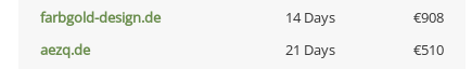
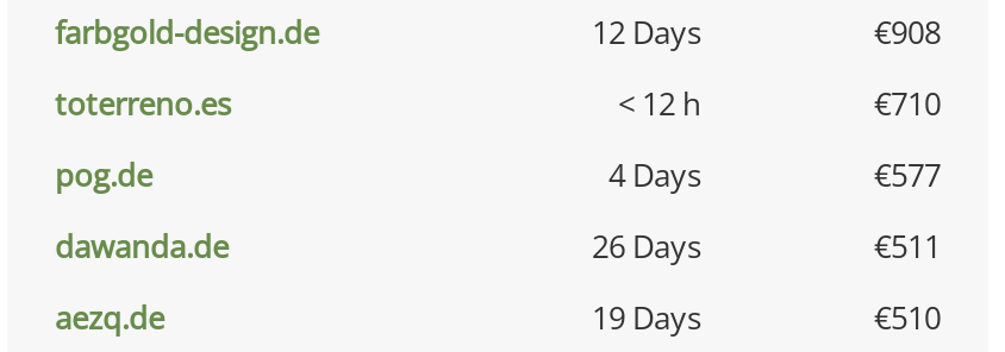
- 14 Days
+ 12 Days

+ toterreno.es
+ < 12 h
+ €710
+ pog.de
+ 4 Days
+ €577
+ dawanda.de
+ 26 Days
+ €511

- 21 Days
+ 19 Days
